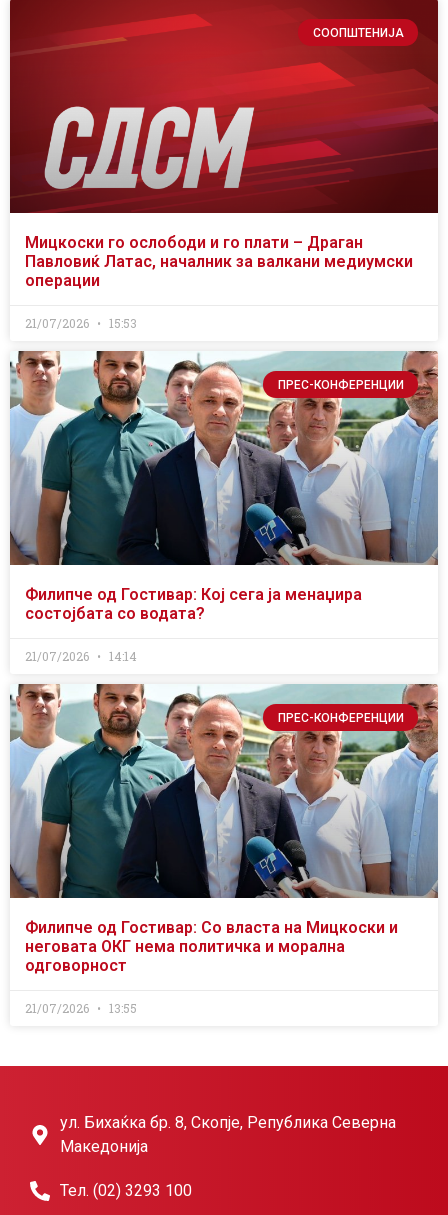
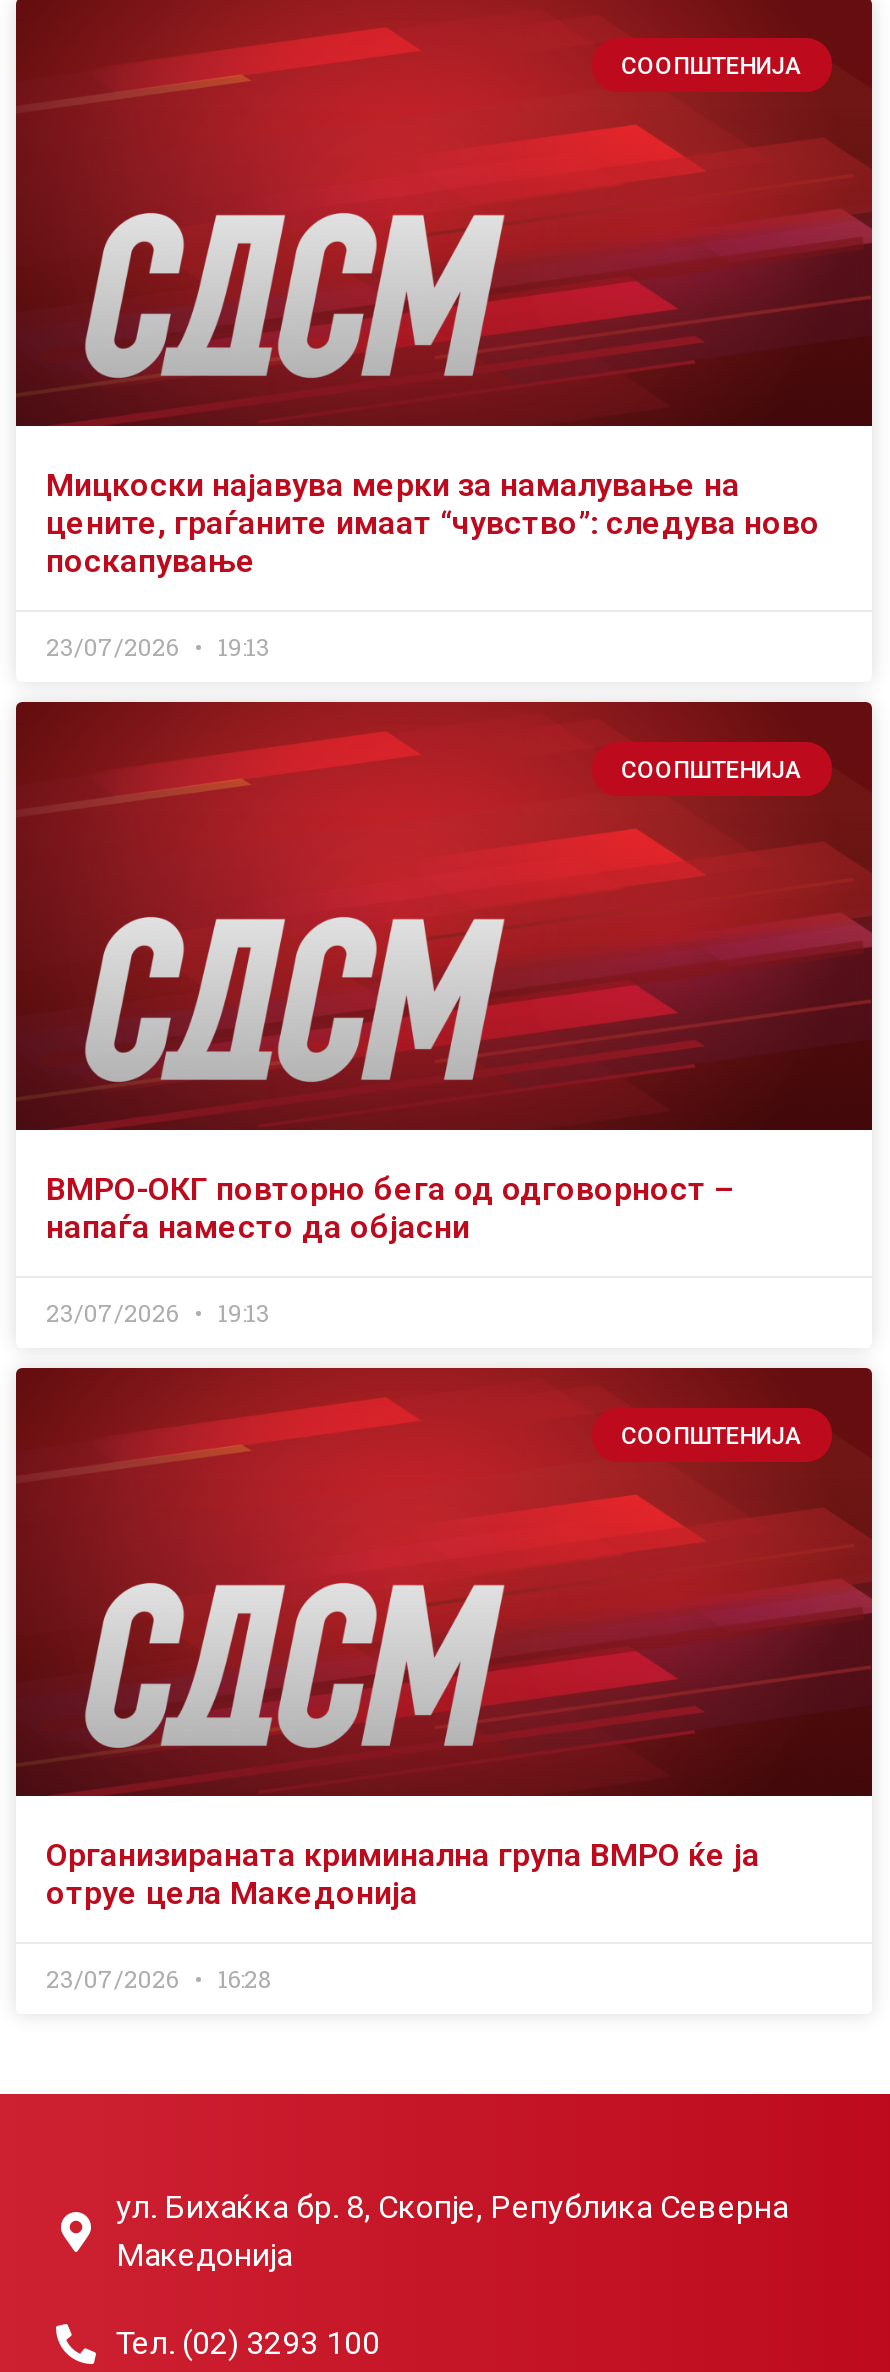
- Мицкоски го ослободи и го плати – Драган
- Павловиќ Латас, началник за валкани медиумски
- операции
+ Мицкоски најавува мерки за намалување на
+ цените, граѓаните имаат “чувство”: следува ново
+ поскапување

- 21/07/2026
- 15:53
+ 23/07/2026
+ 19:13

- [image]
- ПРЕС-КОНФЕРЕНЦИИ
+ [image]
+ СООПШТЕНИЈА

- Филипче од Гостивар: Кој сега ја менаџира
- состојбата со водата?
+ ВМРО-OКГ повторно бега од одговорност –
+ напаѓа наместо да објасни

- 21/07/2026
- 14:14
+ 23/07/2026
+ 19:13

- [image]
- ПРЕС-КОНФЕРЕНЦИИ
+ [image]
+ СООПШТЕНИЈА

- Филипче од Гостивар: Со власта на Мицкоски и
- неговата ОКГ нема политичка и морална
- одговорност
+ Организираната криминална група ВМРО ќе ја
+ отруе цела Македонија

- 21/07/2026
- 13:55
+ 23/07/2026
+ 16:28
